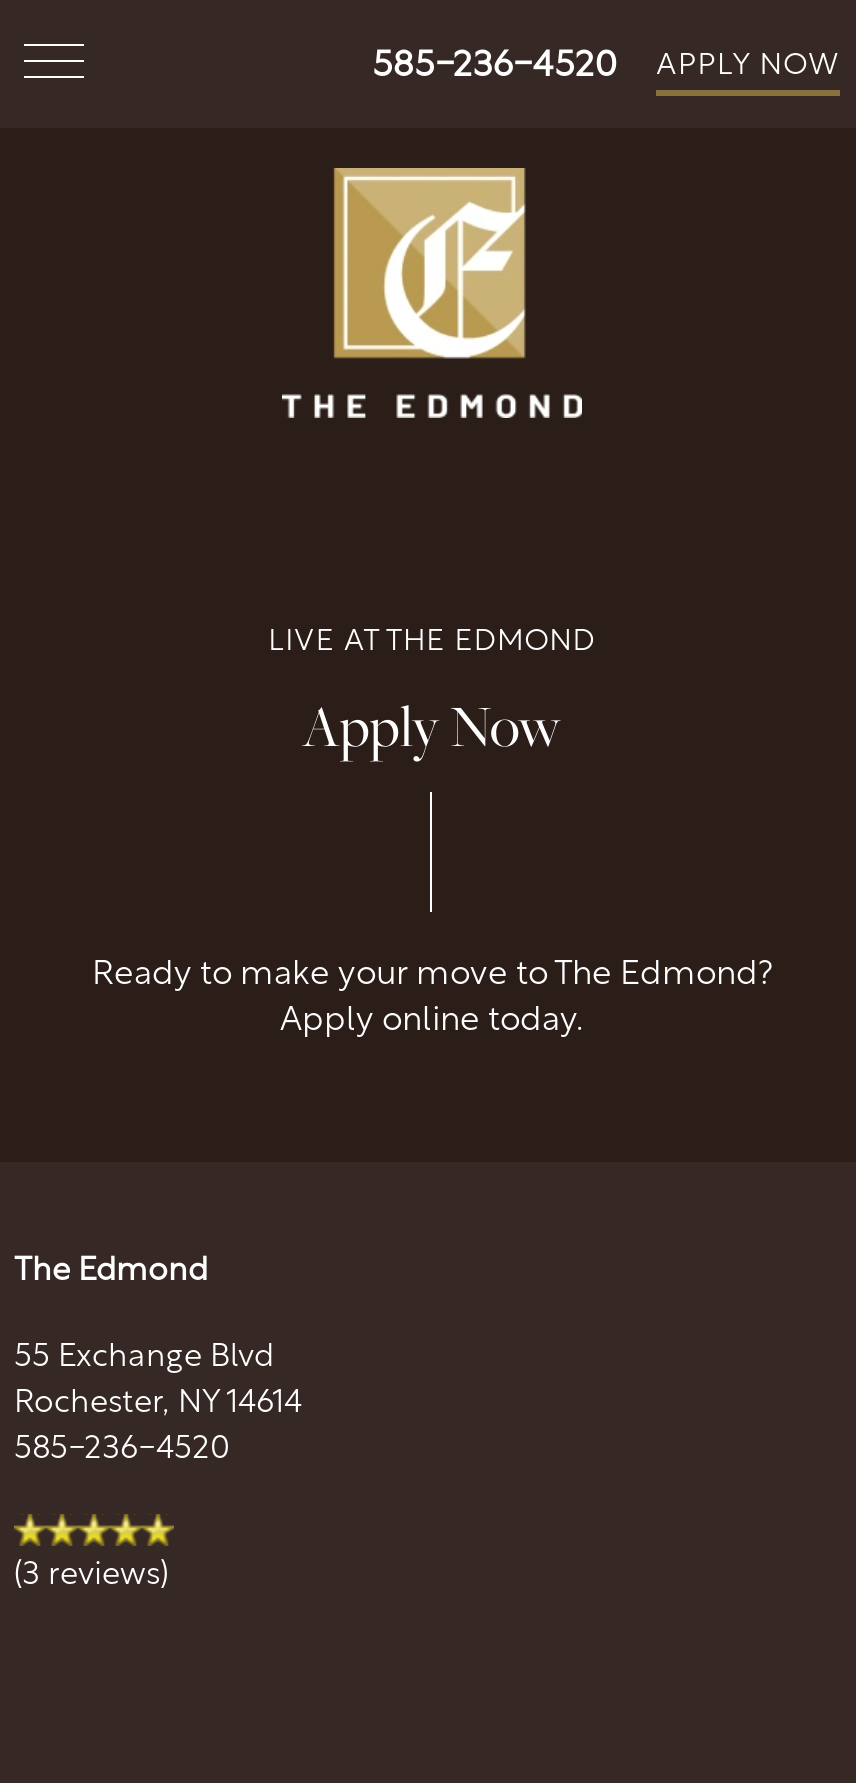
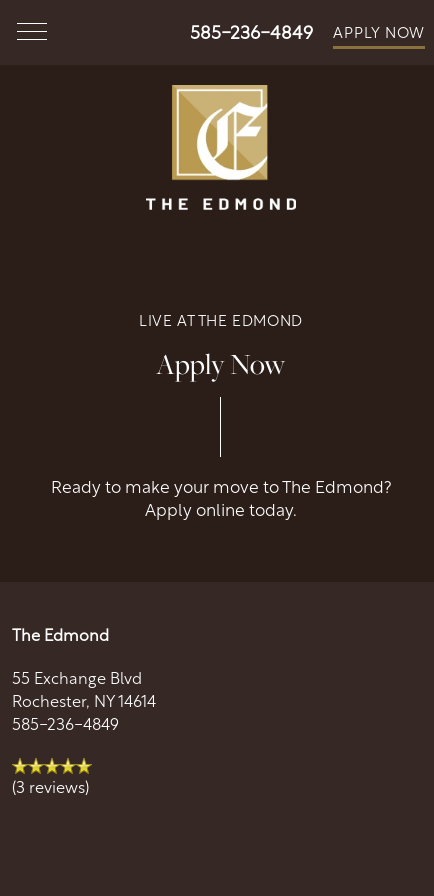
- 585-236-4520 APPLY NOW
+ 585-236-4849 APPLY NOW

- 585-236-4520
+ 585-236-4849
